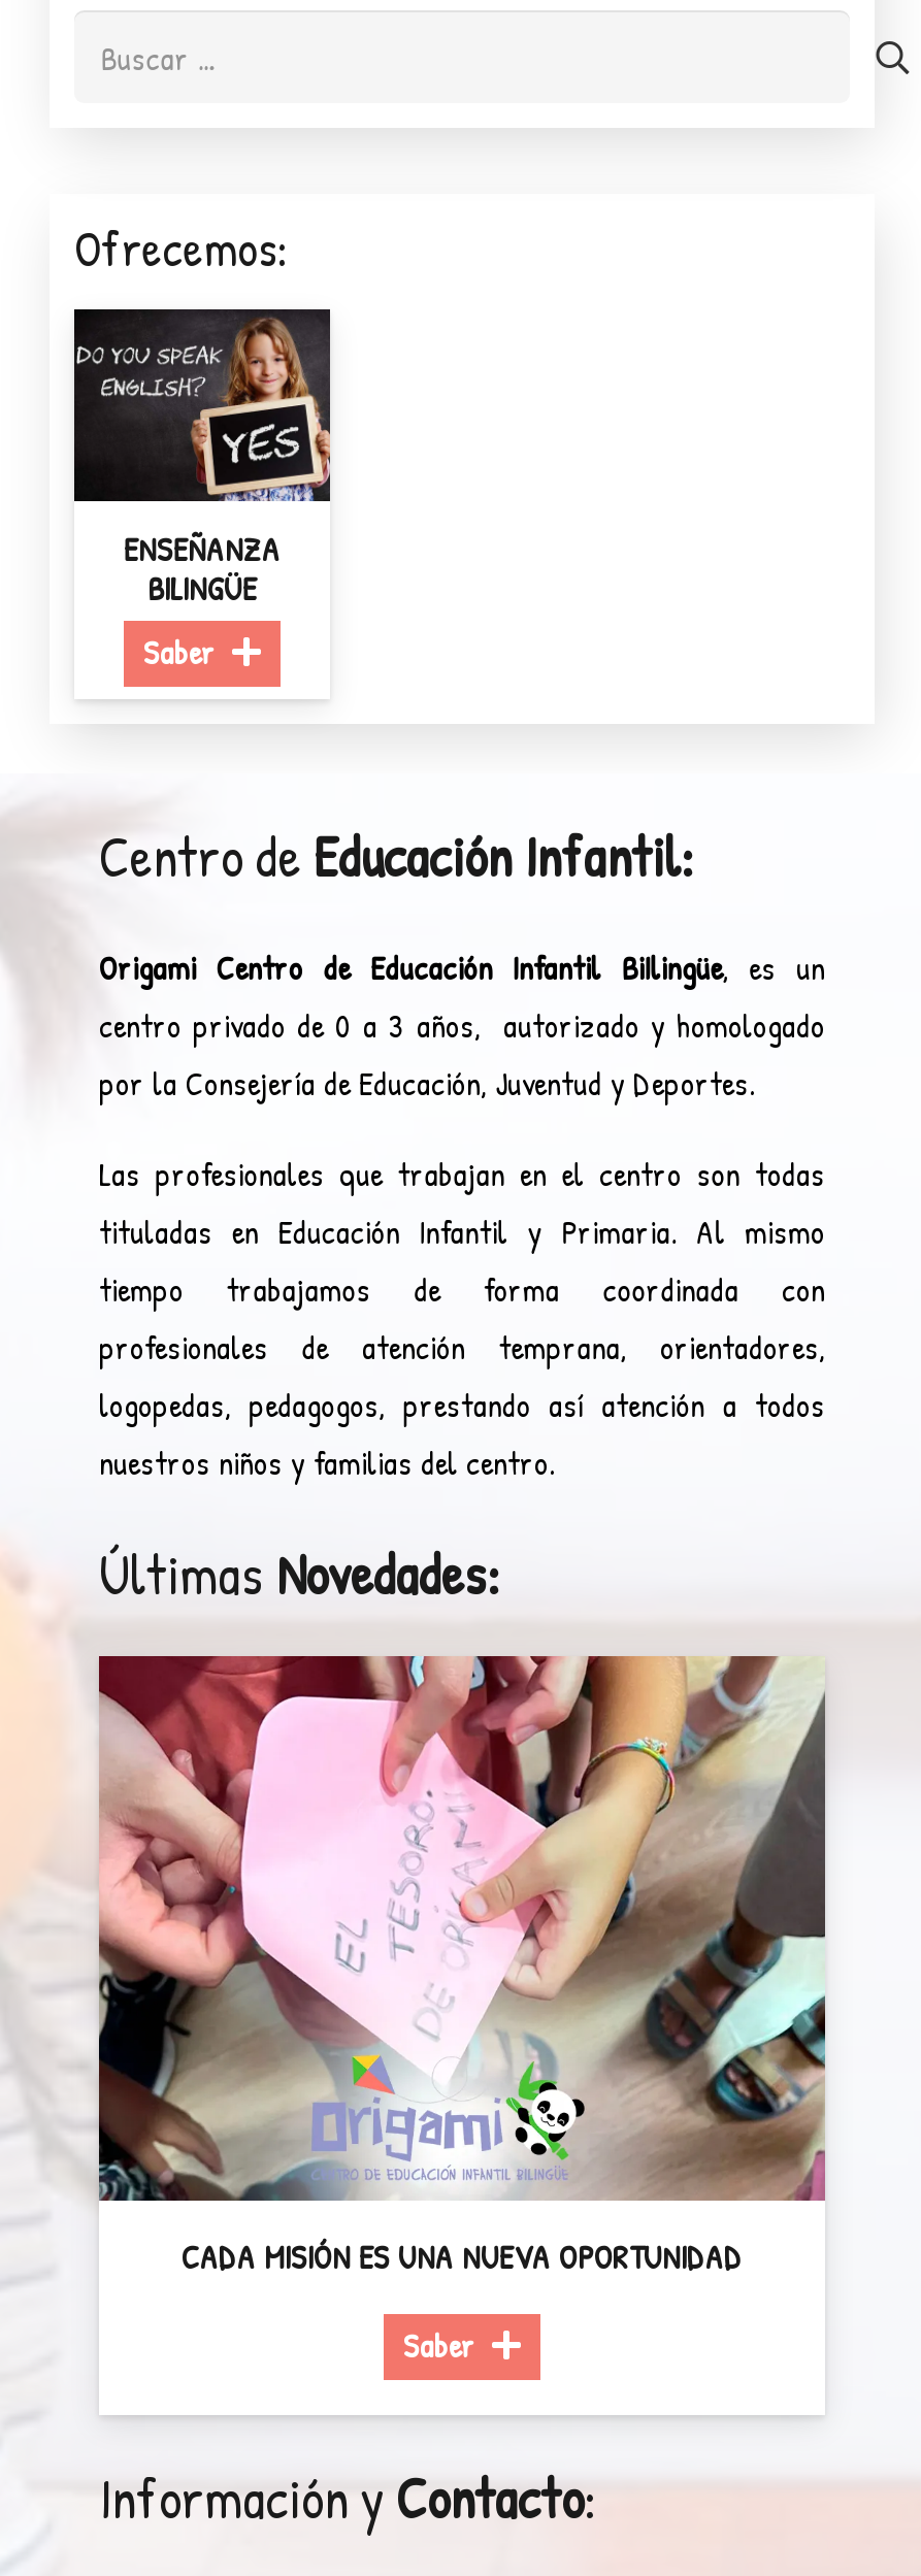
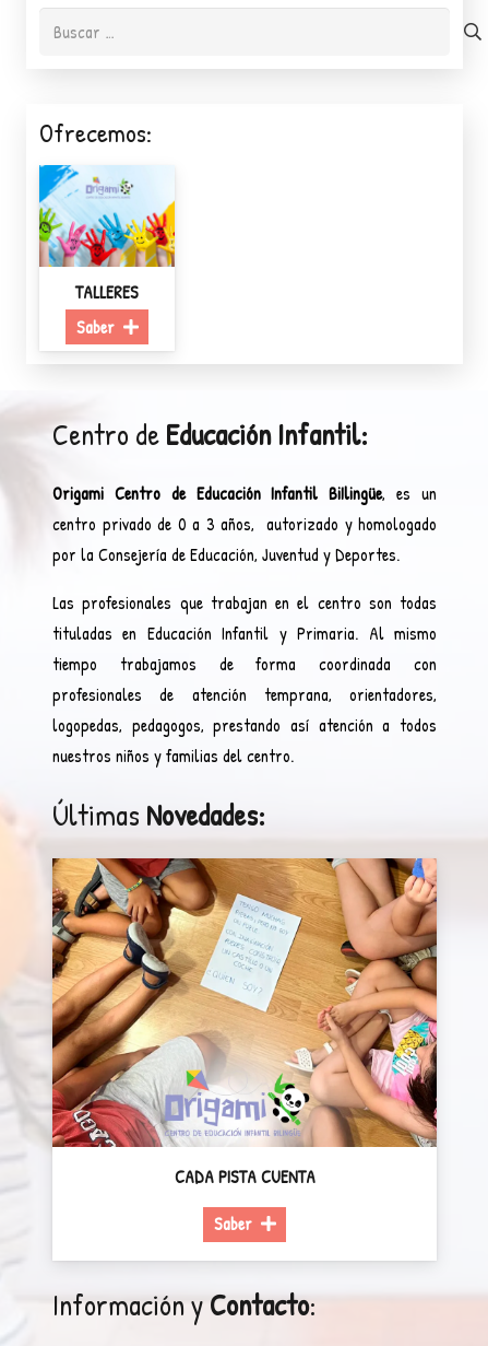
- [image]
- ENSEÑANZA
- BILINGÜE
+ [image]
+ TALLERES

- [image]
- CADA MISIÓN ES UNA NUEVA OPORTUNIDAD
+ [image]
+ CADA PISTA CUENTA
